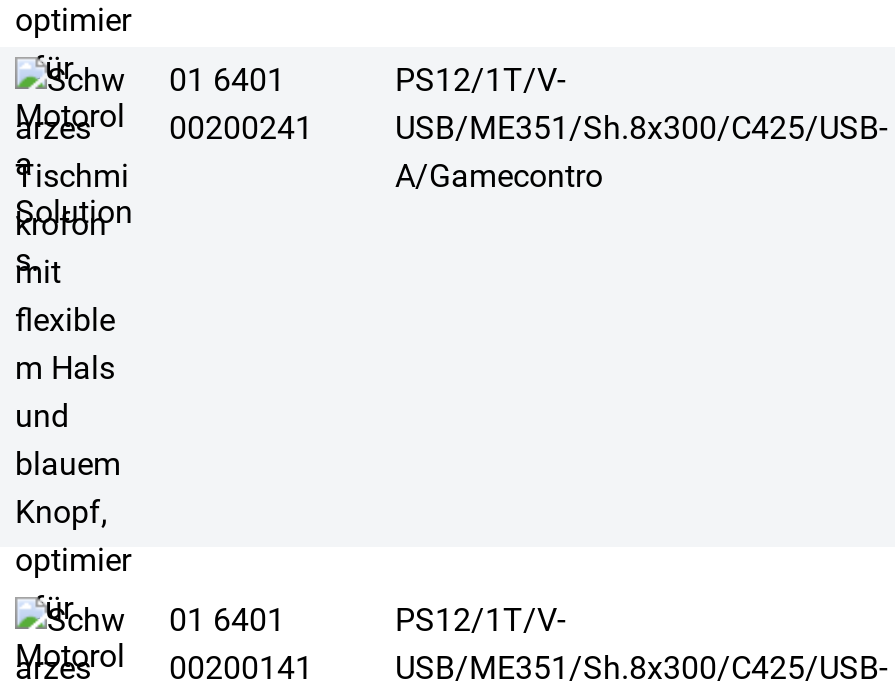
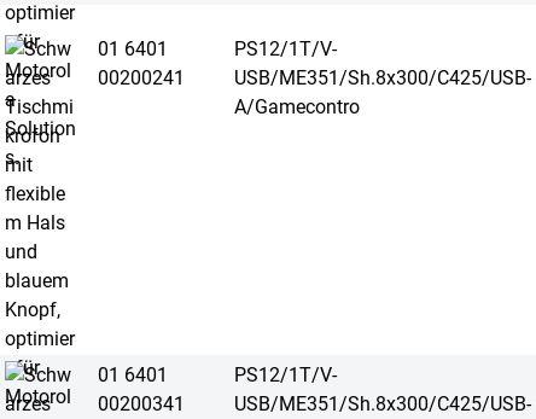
- 00200141
+ 00200341
